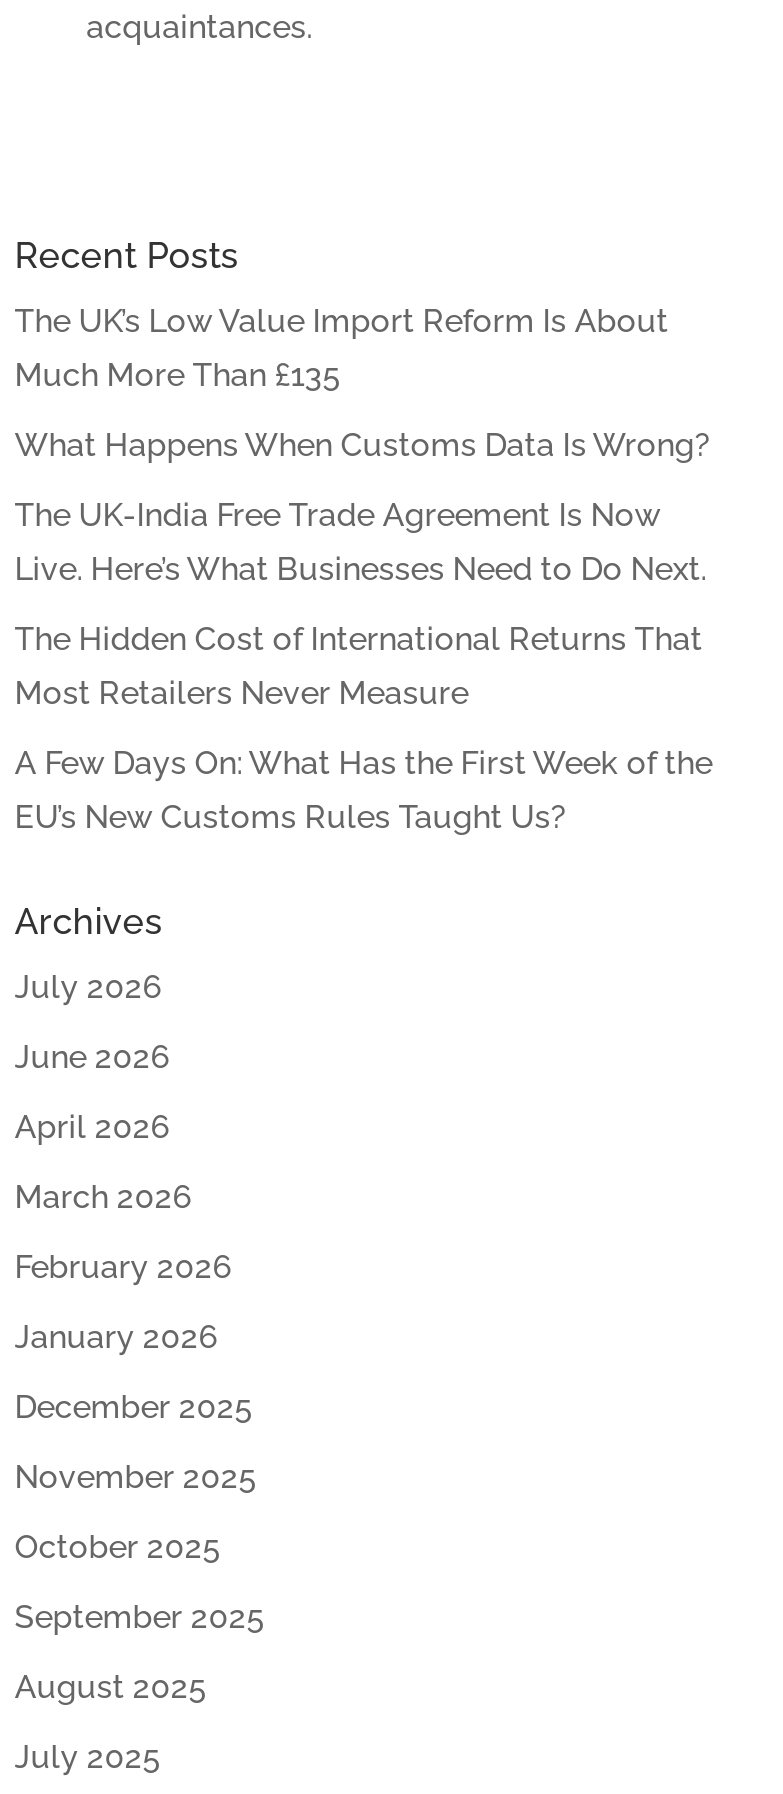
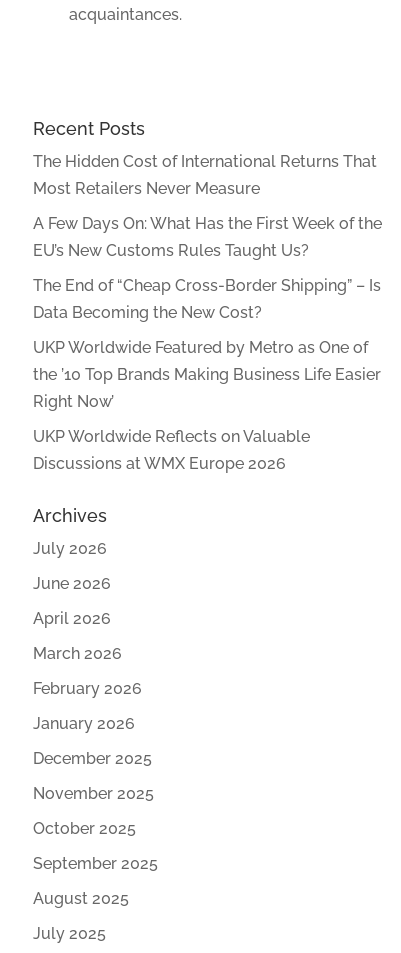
- The UK’s Low Value Import Reform Is About
- Much More Than £135
- What Happens When Customs Data Is Wrong?
- The UK-India Free Trade Agreement Is Now
- Live. Here’s What Businesses Need to Do Next.

moved up: The Hidden Cost of International Returns That | Most Retailers Never Measure | A Few Days On: What Has the First Week of the | EU’s New Customs Rules Taught Us?

+ The End of “Cheap Cross-Border Shipping” – Is
+ Data Becoming the New Cost?
+ UKP Worldwide Featured by Metro as One of
+ the ’10 Top Brands Making Business Life Easier
+ Right Now’
+ UKP Worldwide Reflects on Valuable
+ Discussions at WMX Europe 2026
